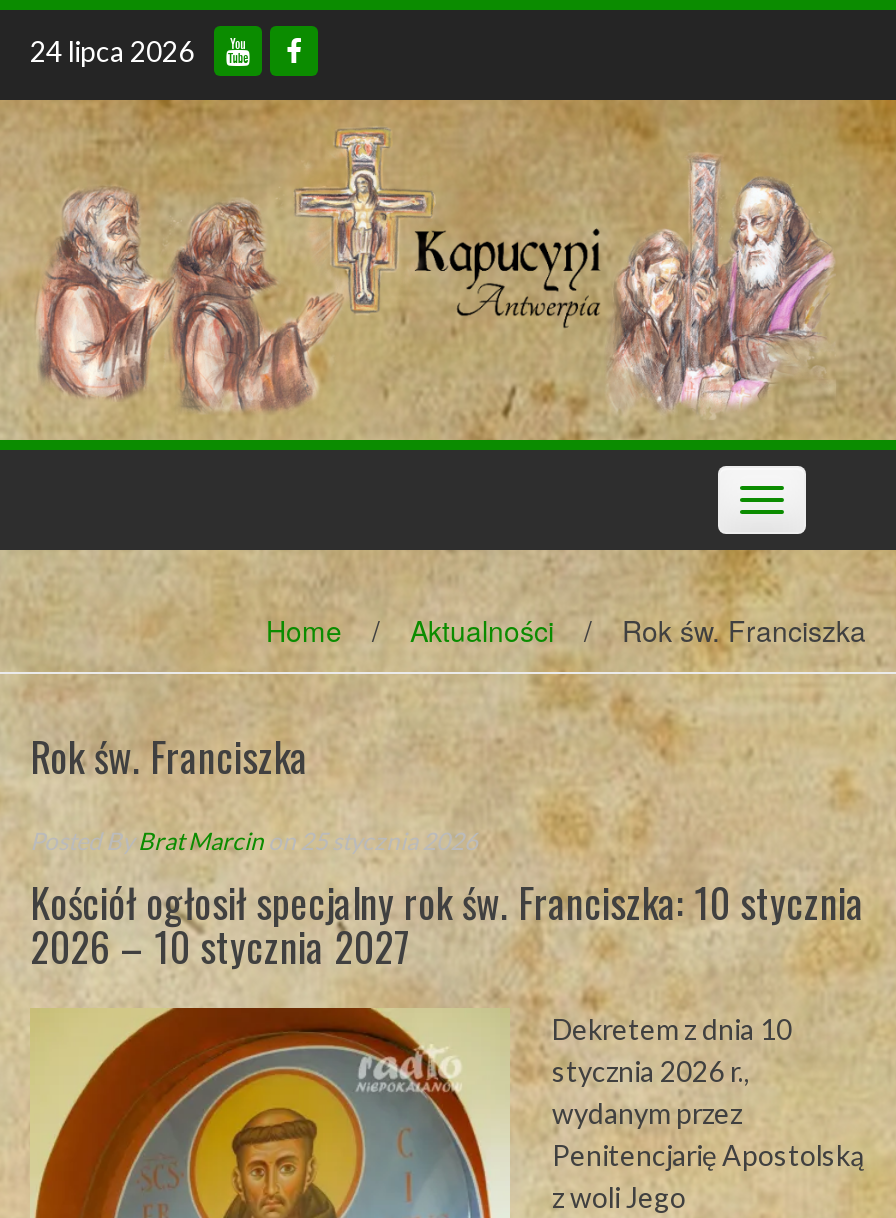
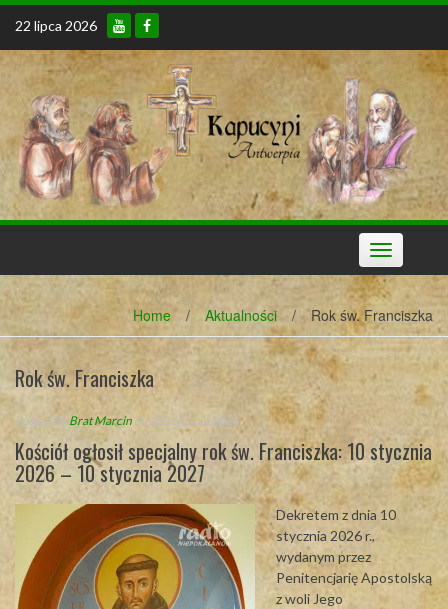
- 24 lipca 2026
+ 22 lipca 2026
